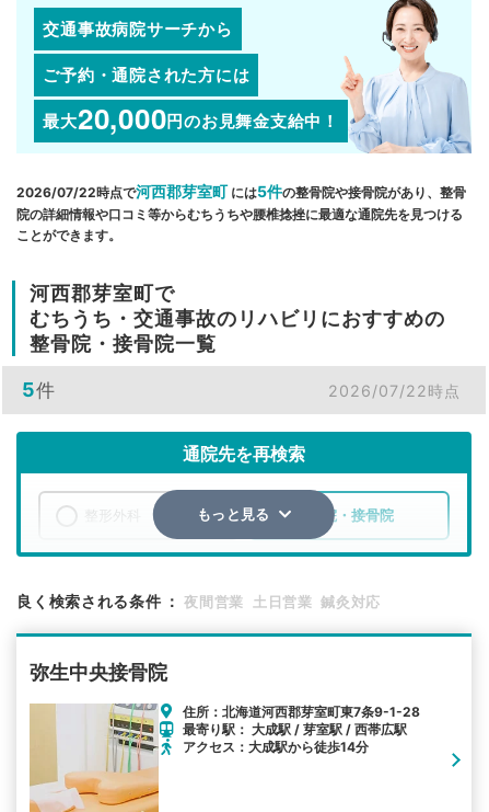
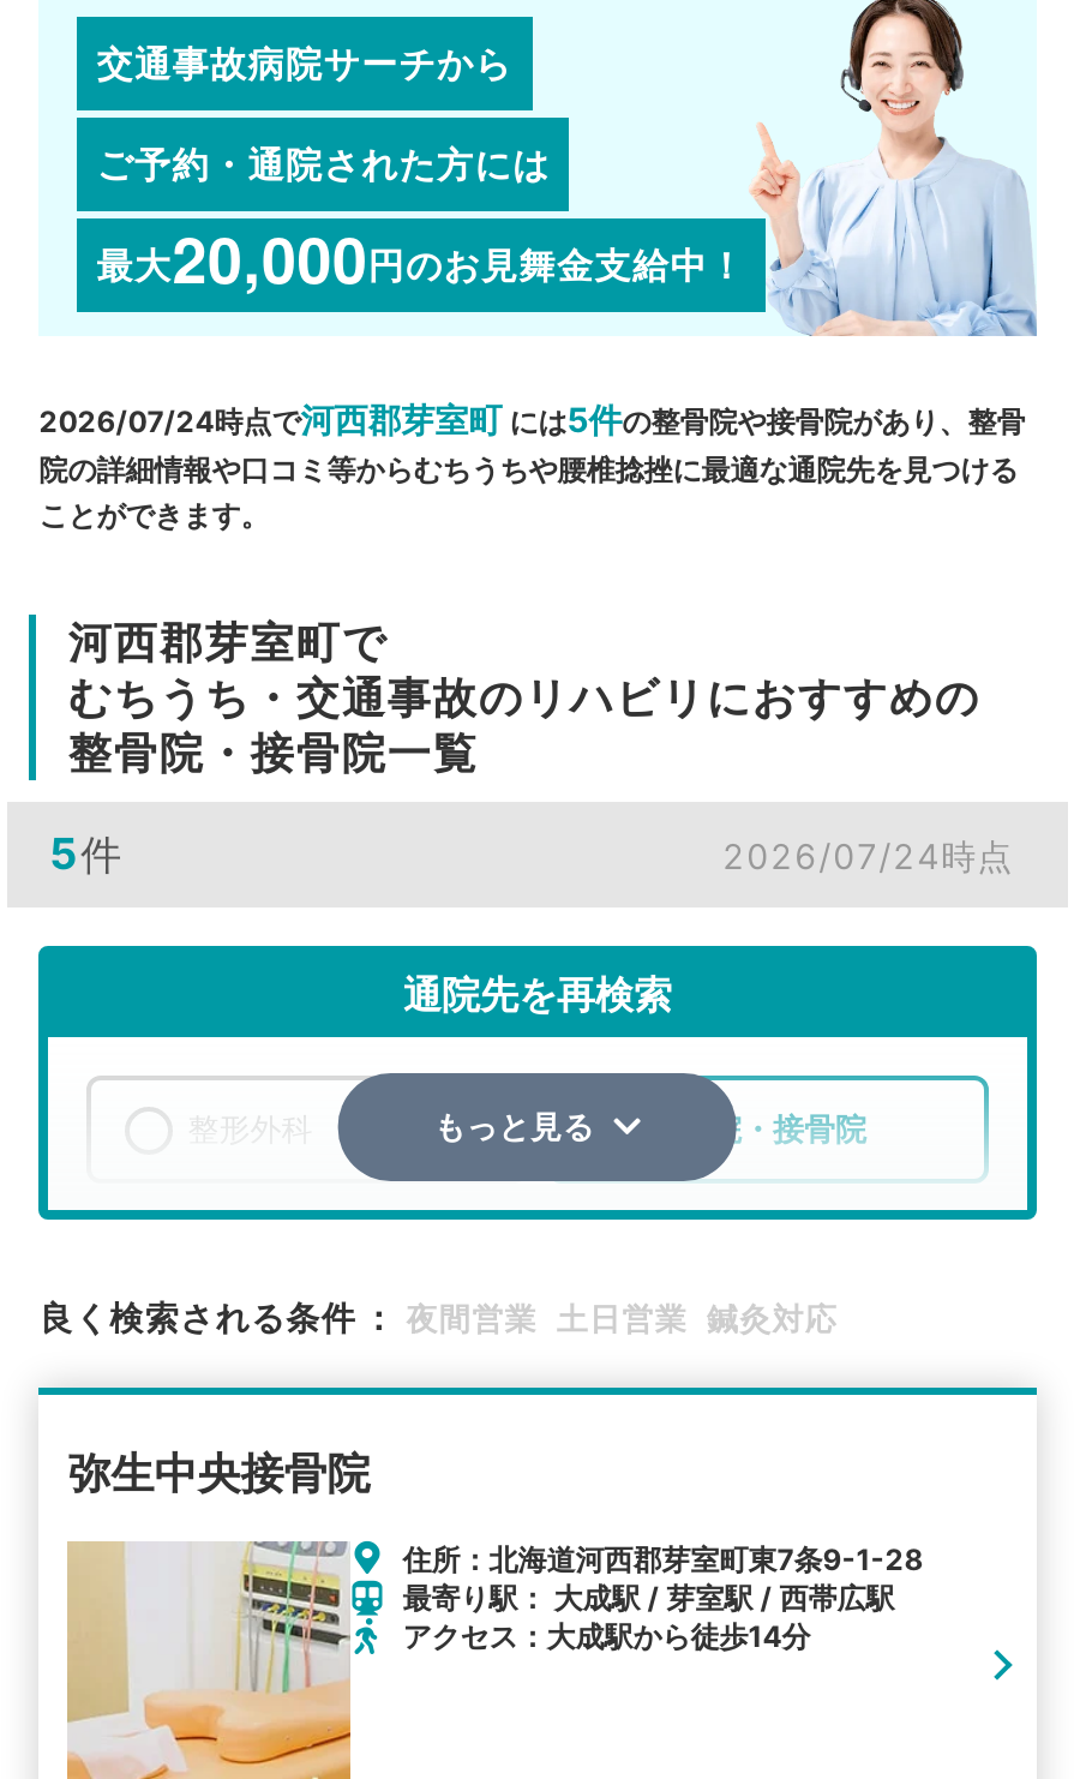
- 2026/07/22時点で河西郡芽室町には5件の整骨院や接骨院があり、整骨
+ 2026/07/24時点で河西郡芽室町には5件の整骨院や接骨院があり、整骨

- 2026/07/22時点
+ 2026/07/24時点
